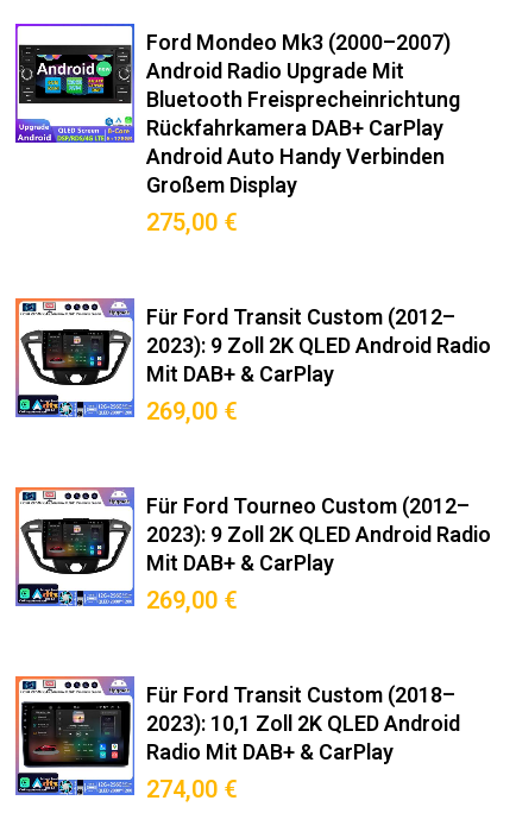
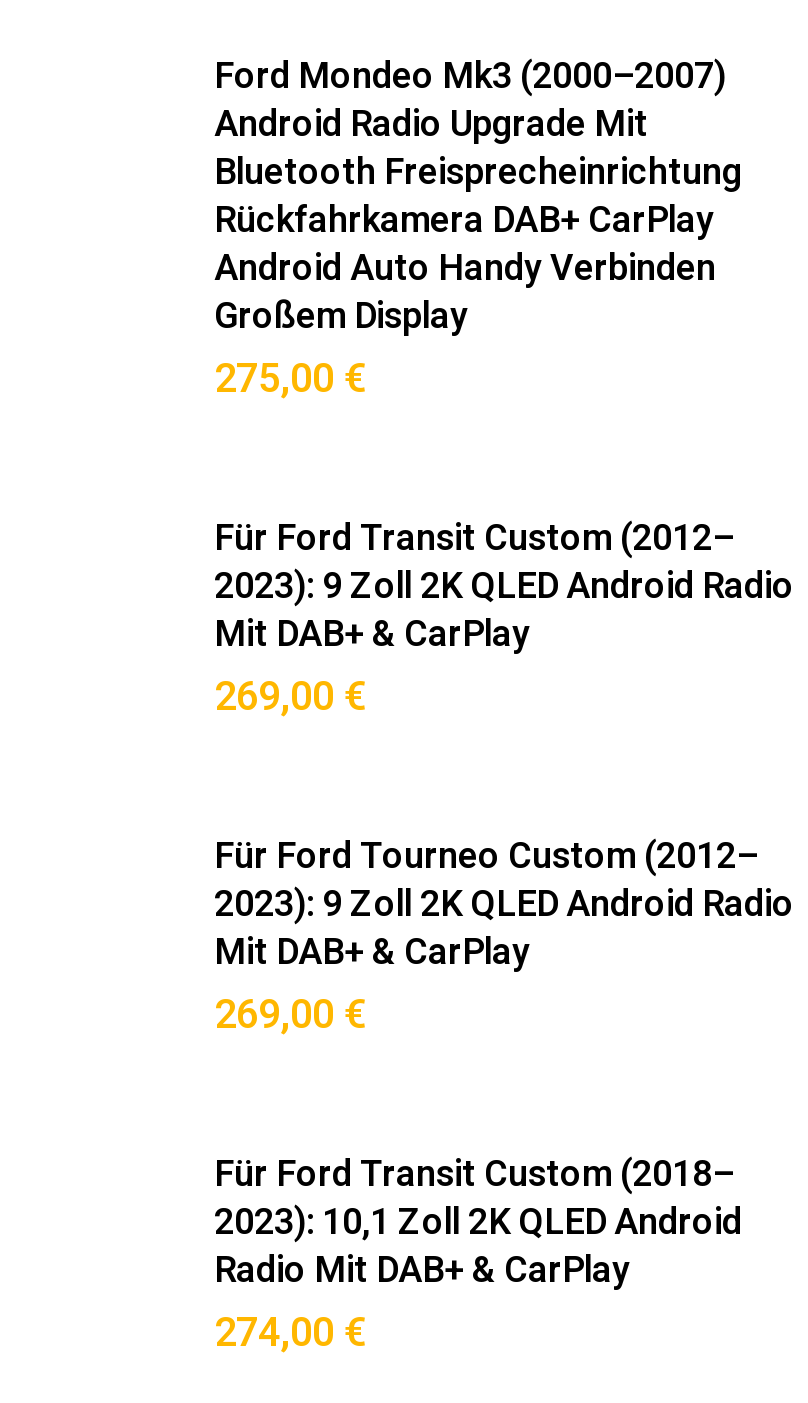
- [image]

- [image]

- [image]

- [image]
